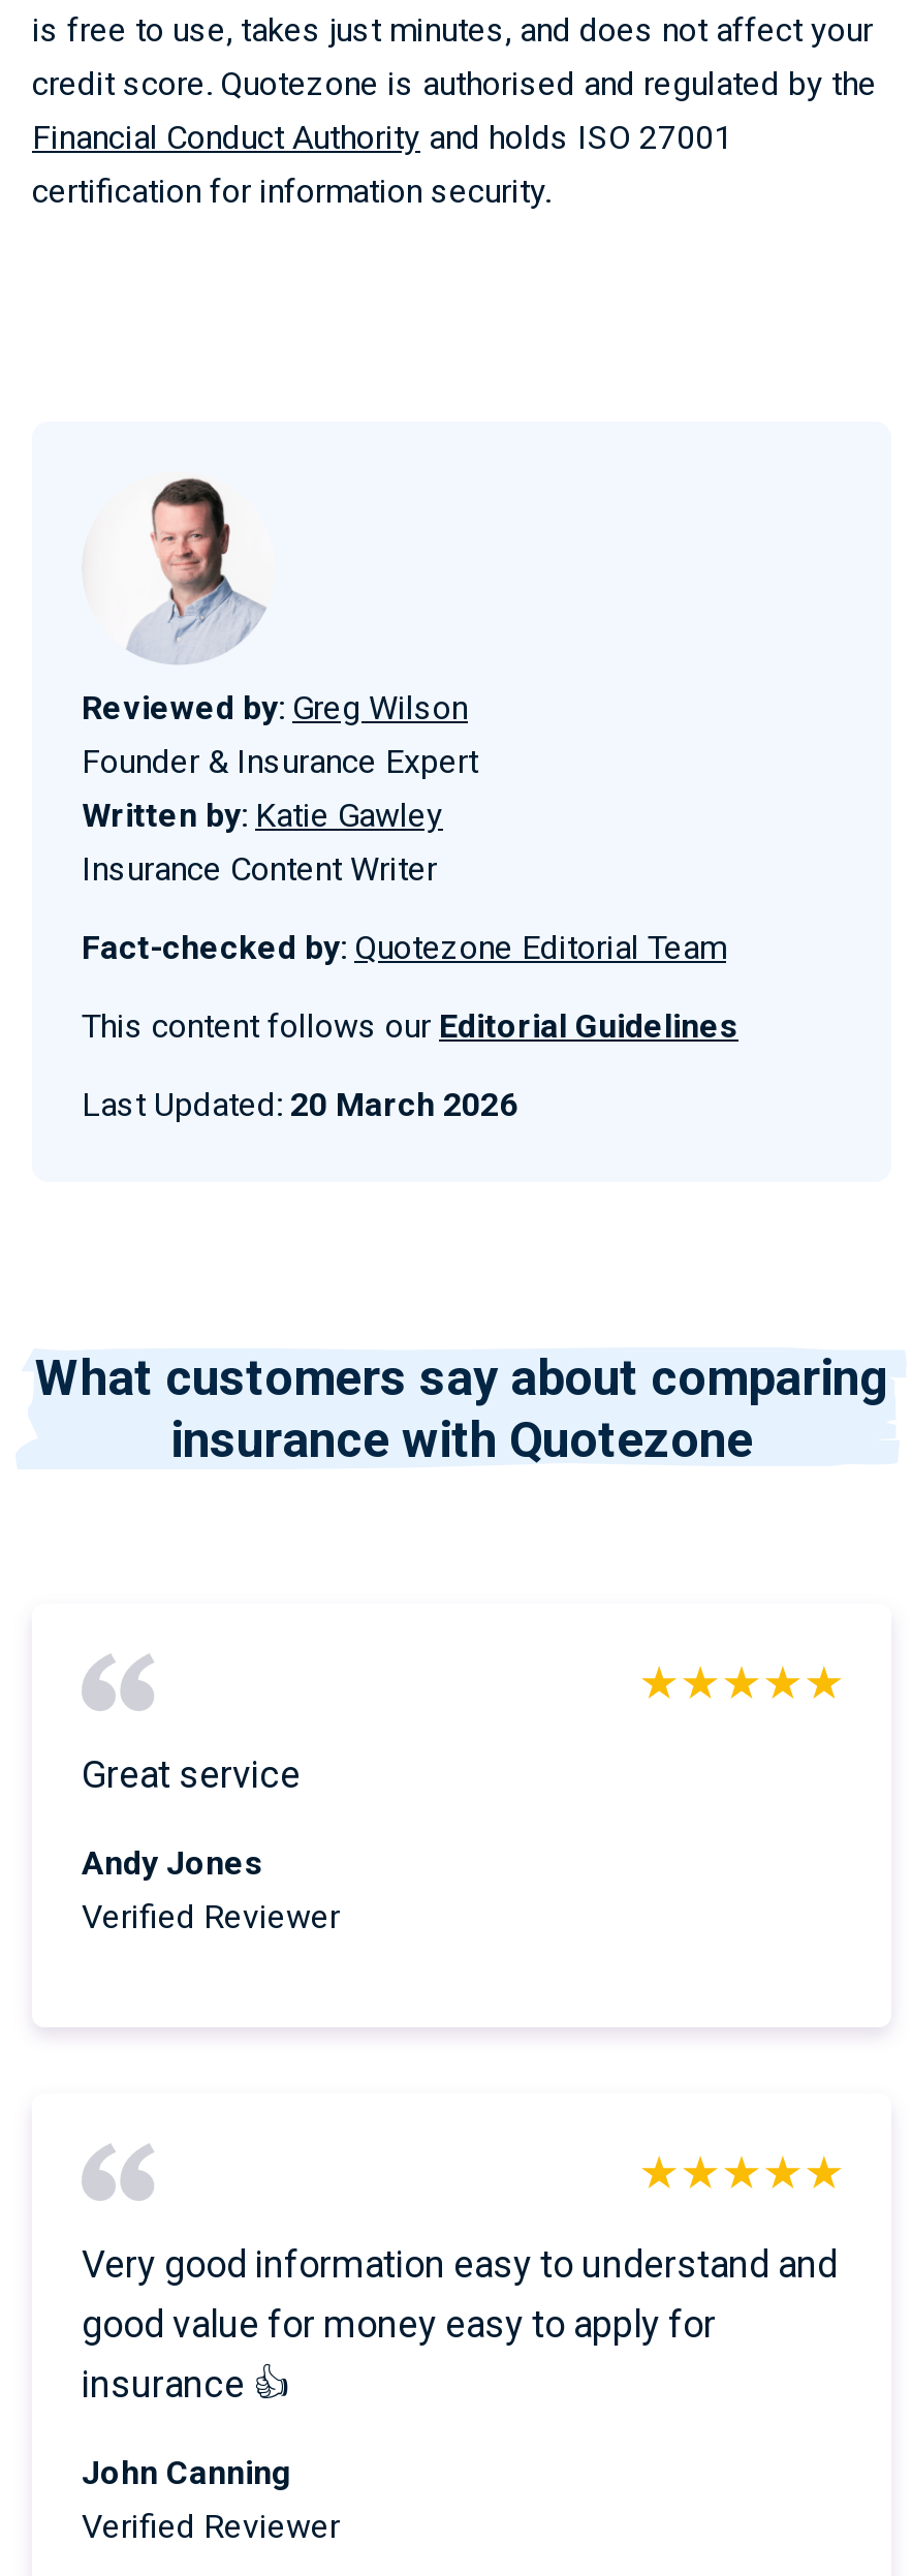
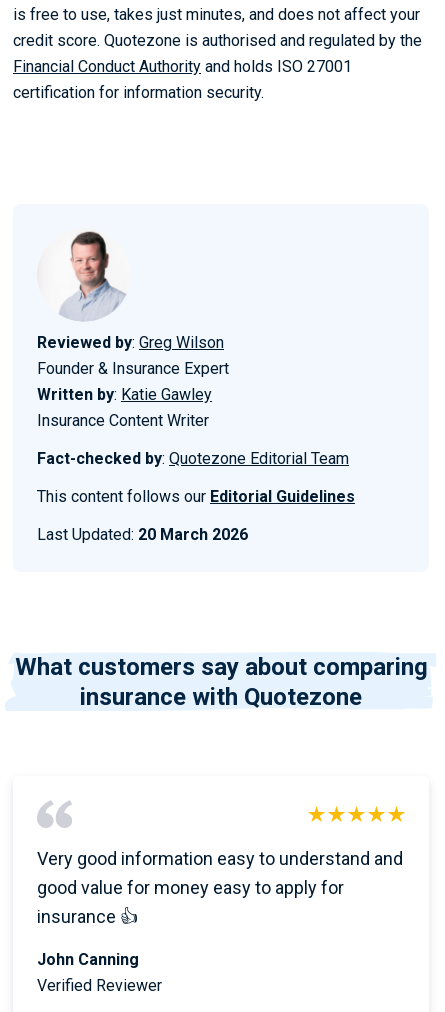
- Great service
- Andy Jones
- Verified Reviewer
